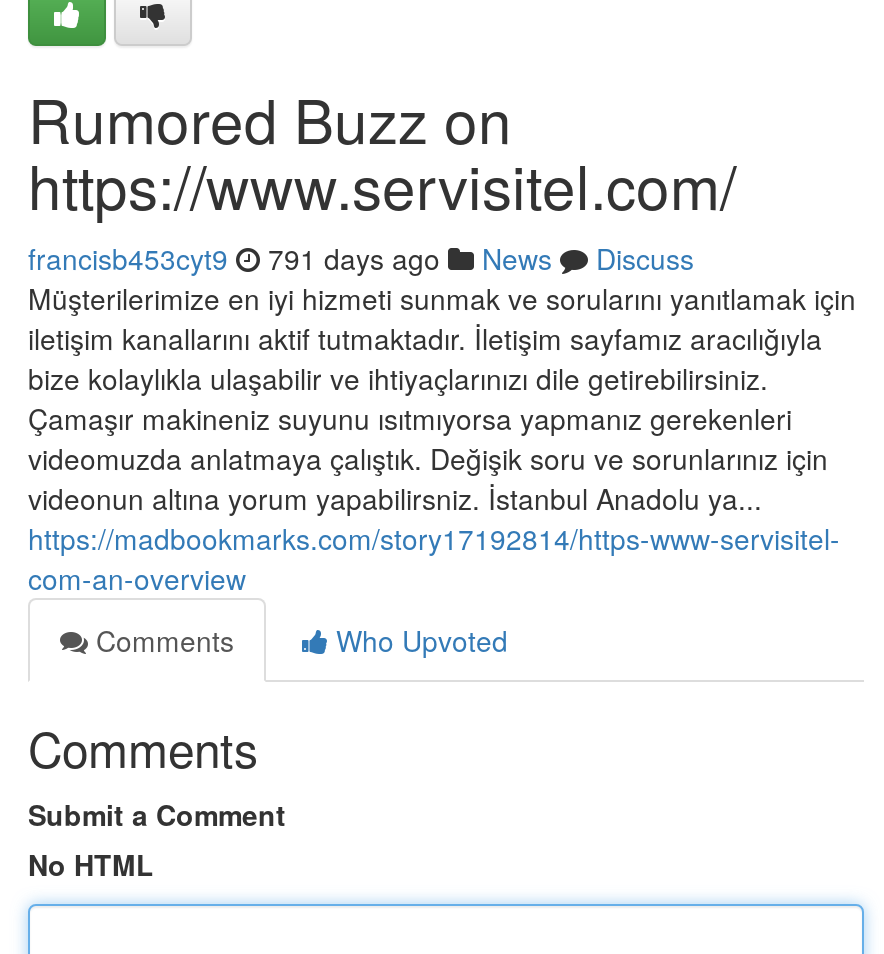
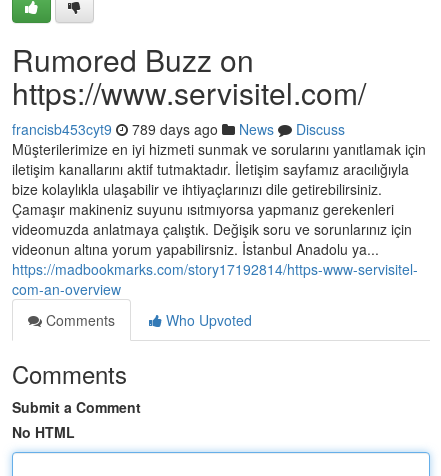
- francisb453cyt9 791 days ago News Discuss
+ francisb453cyt9 789 days ago News Discuss
